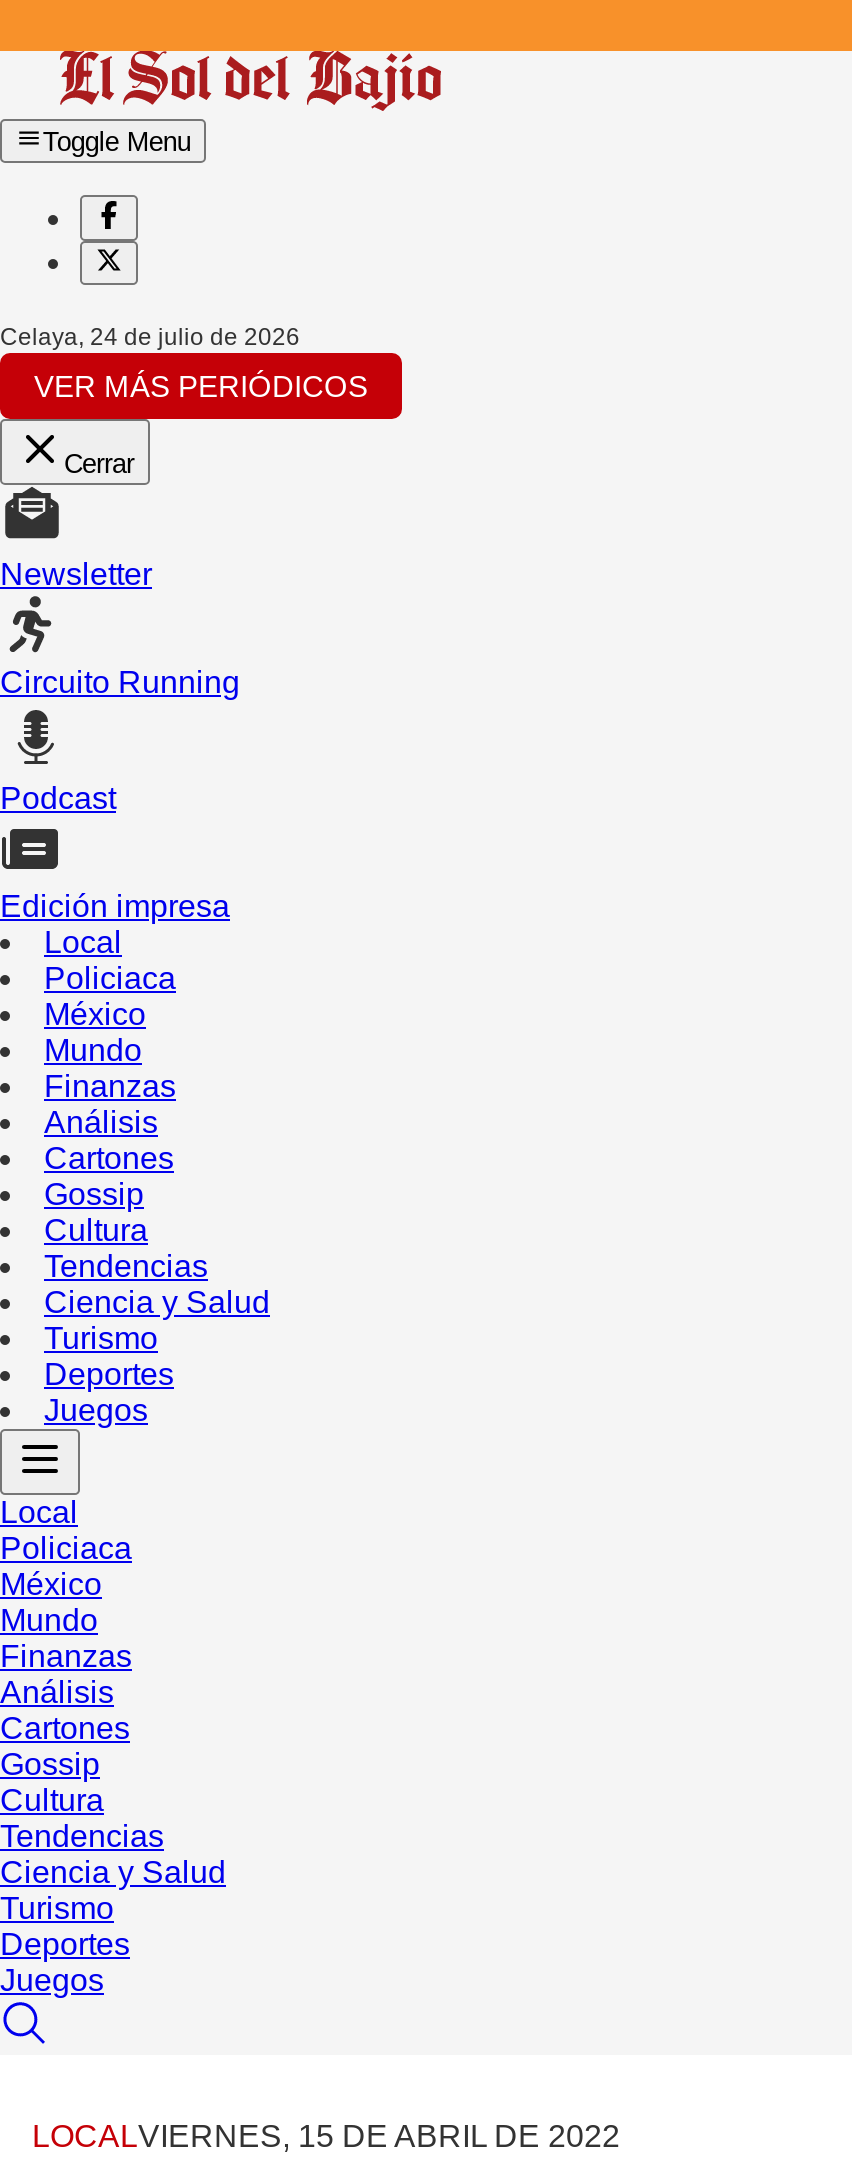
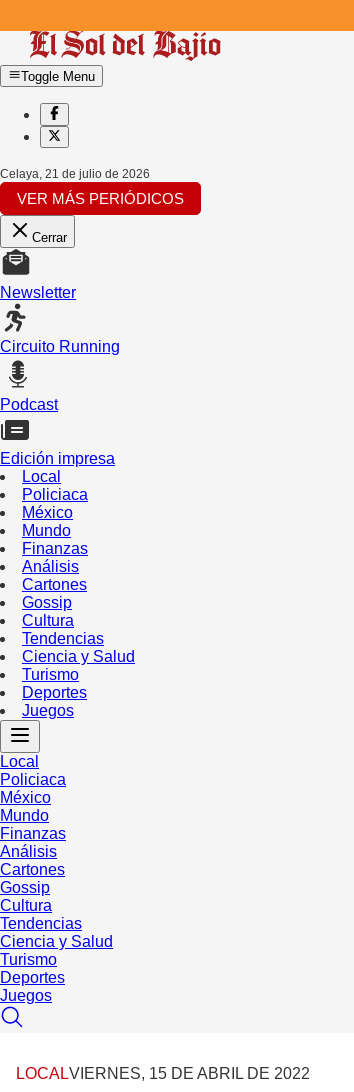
- Celaya, 24 de julio de 2026
+ Celaya, 21 de julio de 2026
